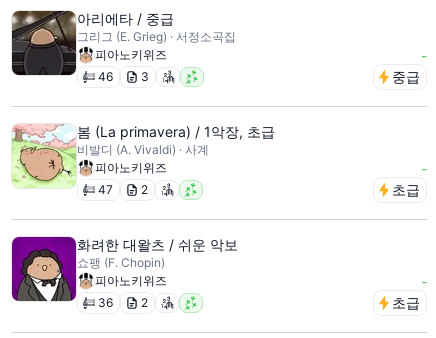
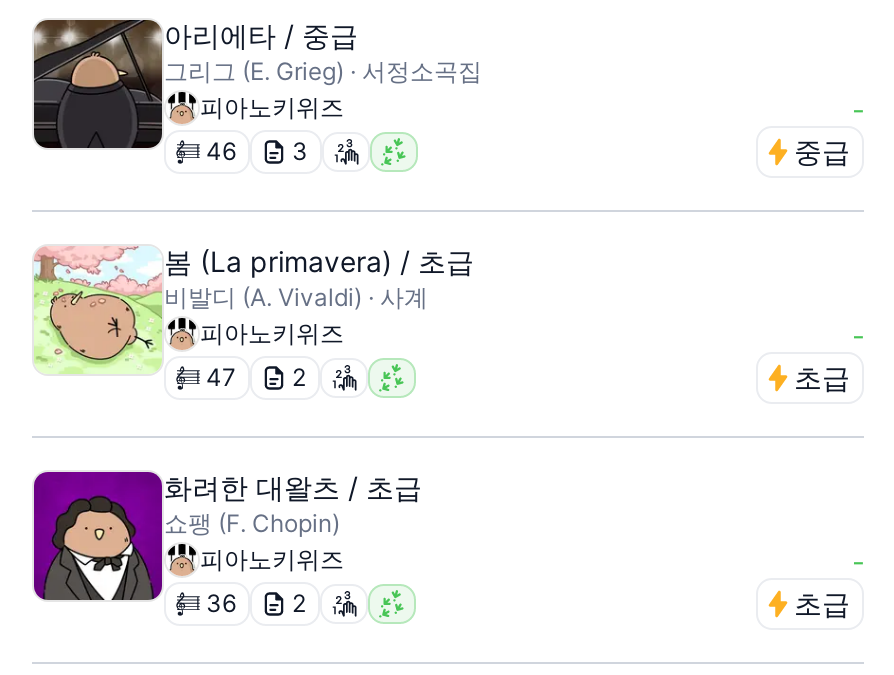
- 봄 (La primavera) / 1악장, 초급
+ 봄 (La primavera) / 초급

- 화려한 대왈츠 / 쉬운 악보
+ 화려한 대왈츠 / 초급
